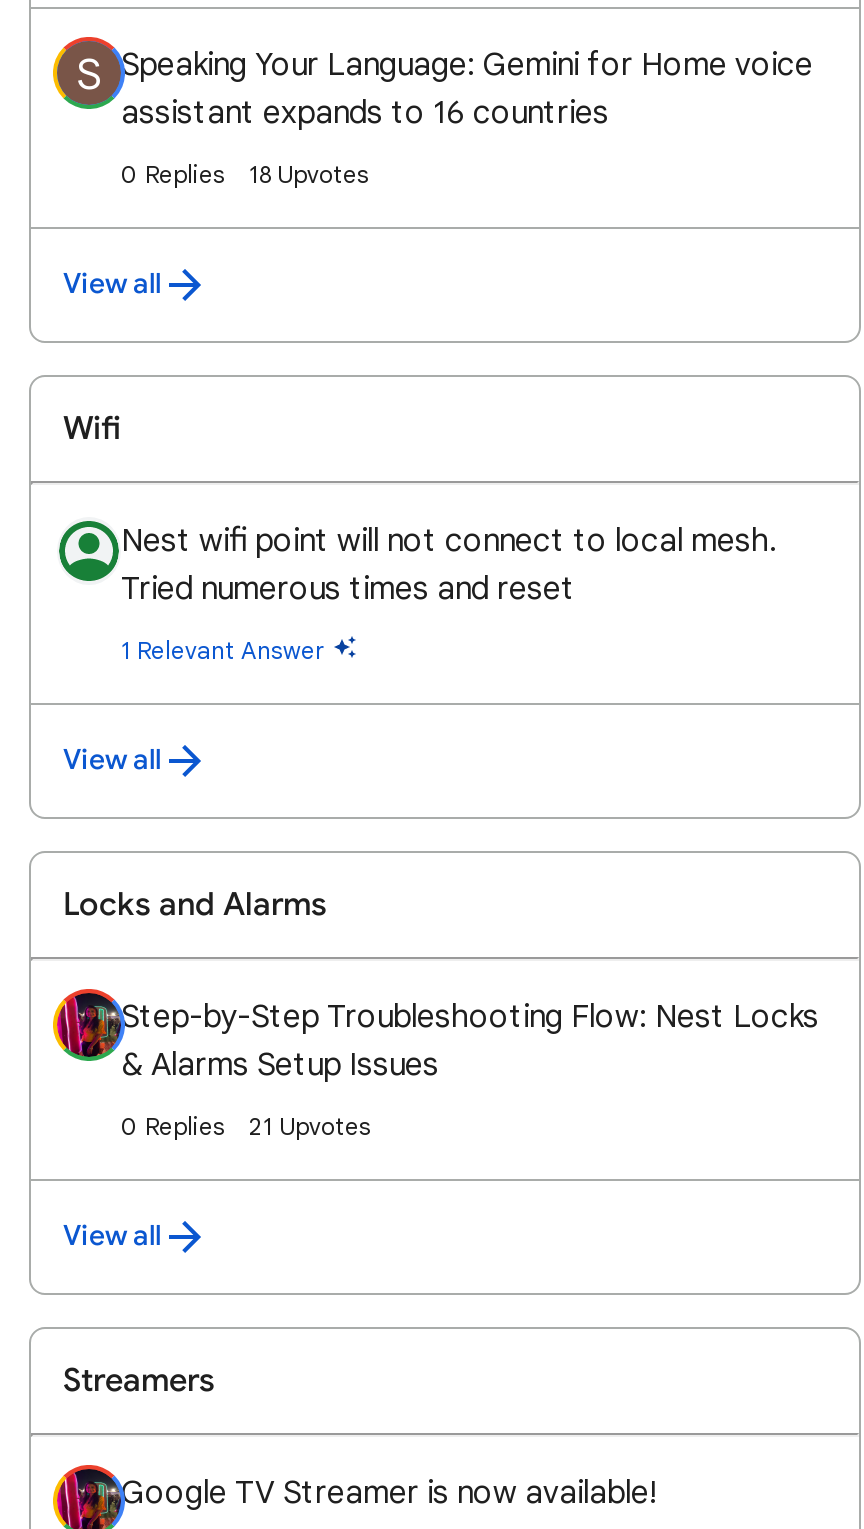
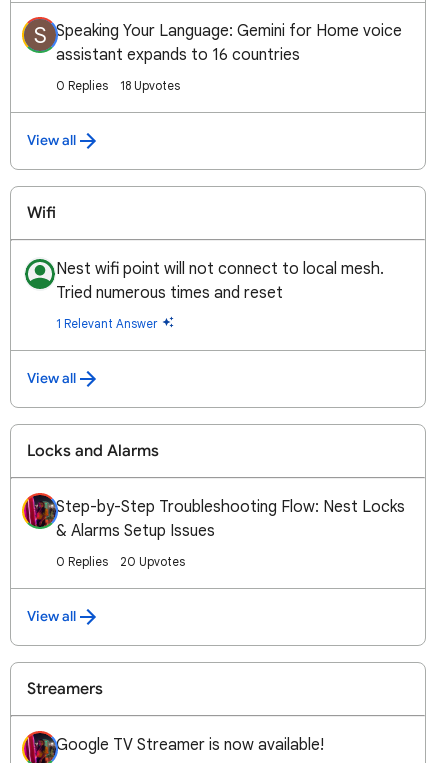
- 21 Upvotes
+ 20 Upvotes
